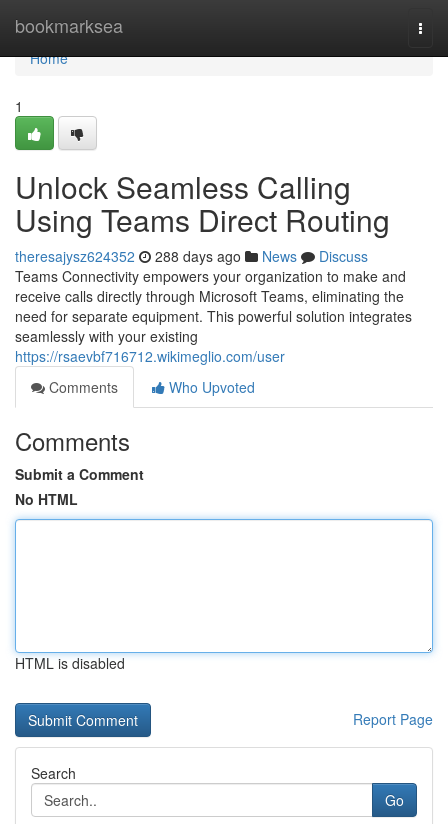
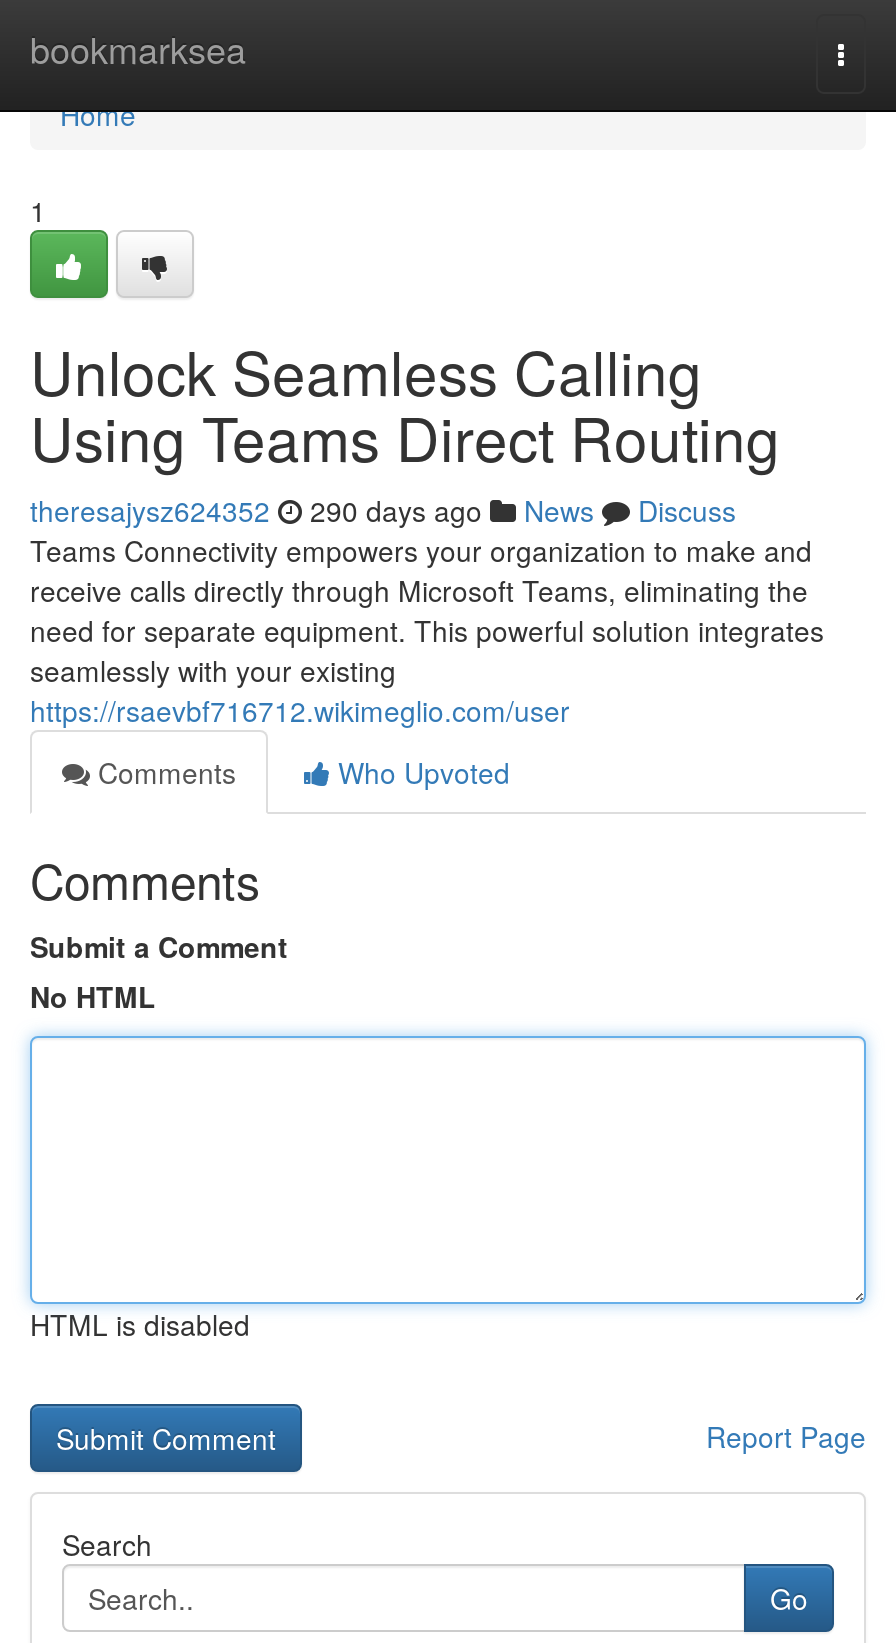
- theresajysz624352 288 days ago News Discuss
+ theresajysz624352 290 days ago News Discuss
